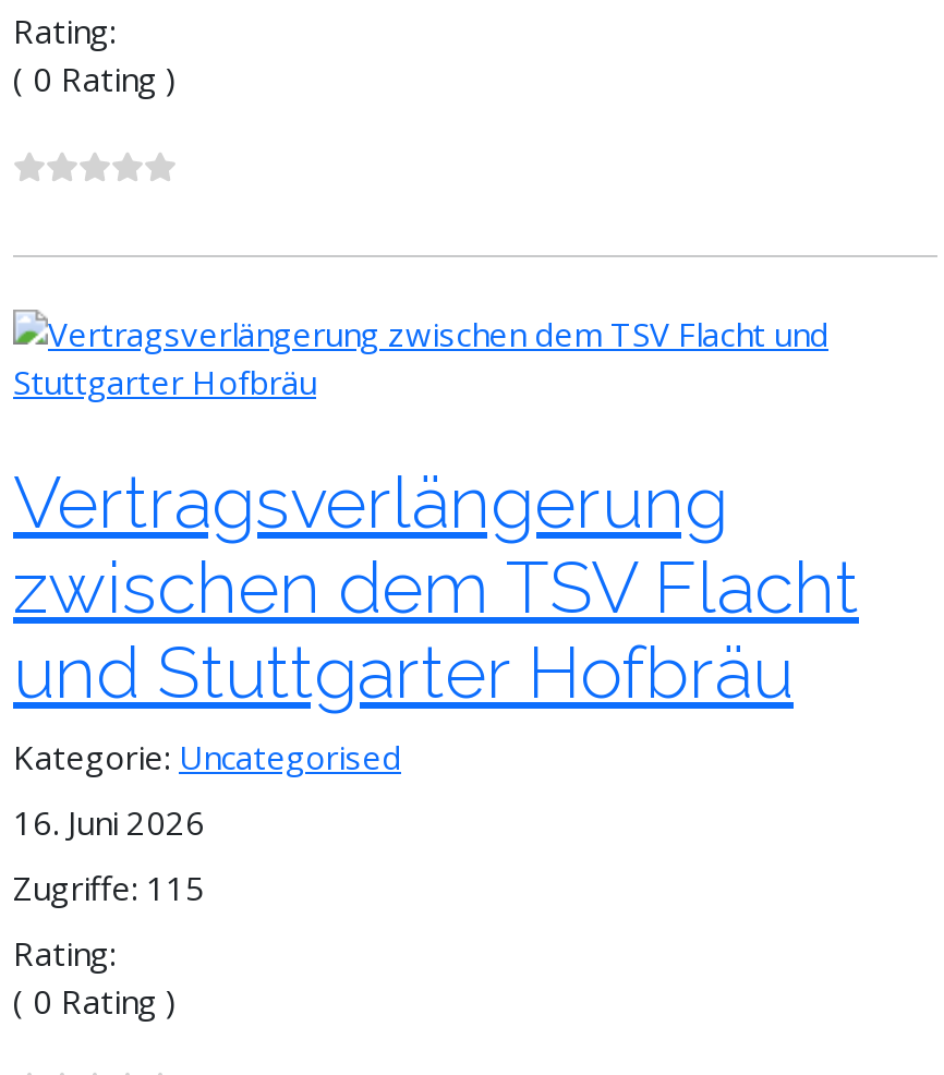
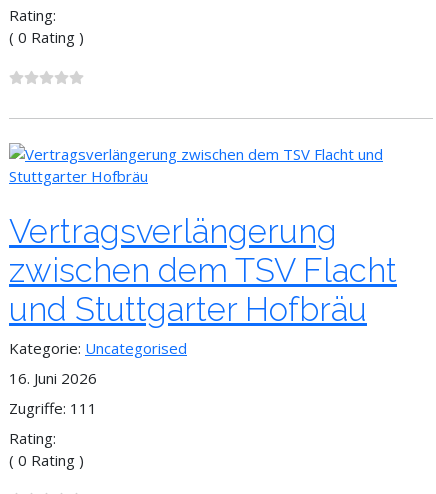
- Zugriffe: 115
+ Zugriffe: 111
